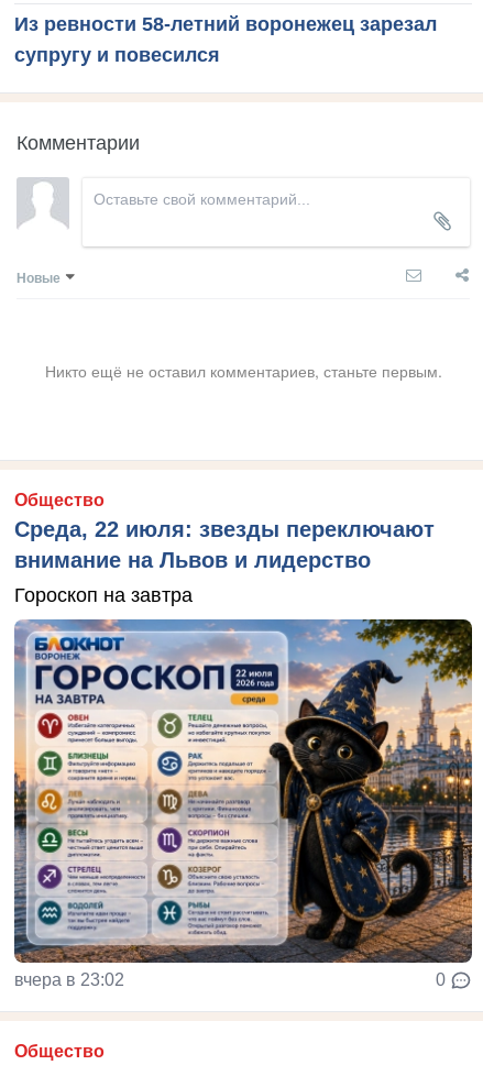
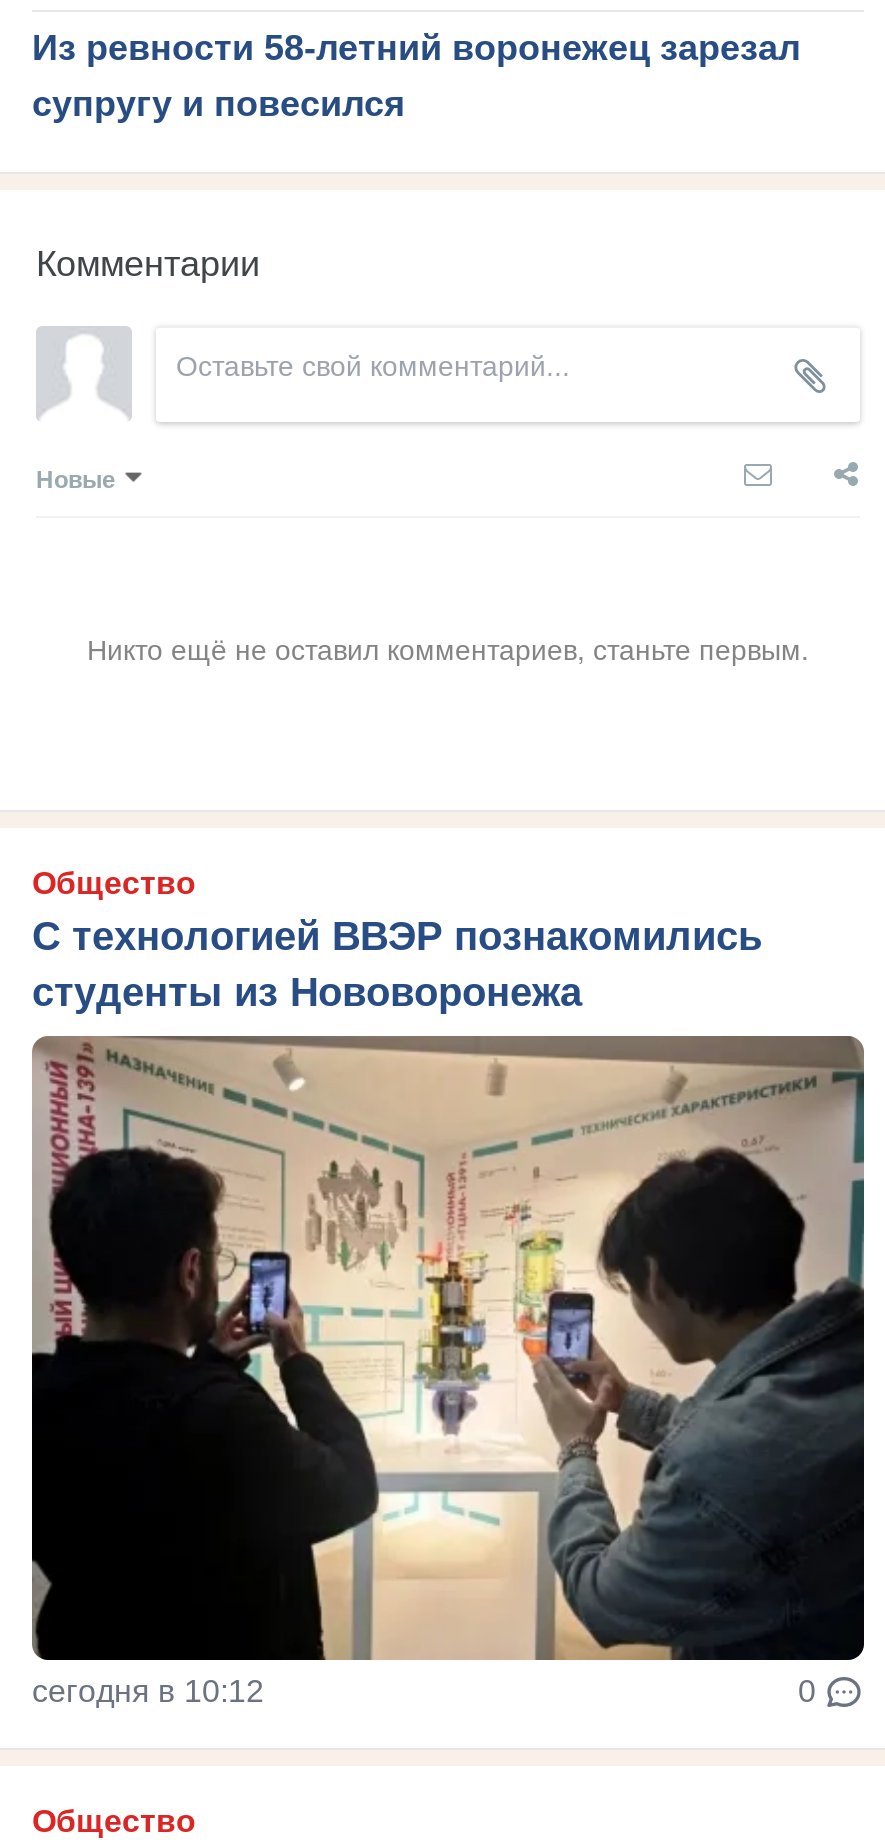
- Среда, 22 июля: звезды переключают
- внимание на Львов и лидерство
- Гороскоп на завтра
+ С технологией ВВЭР познакомились
+ студенты из Нововоронежа

- [image]
- вчера в 23:02
+ [image]
+ сегодня в 10:12
